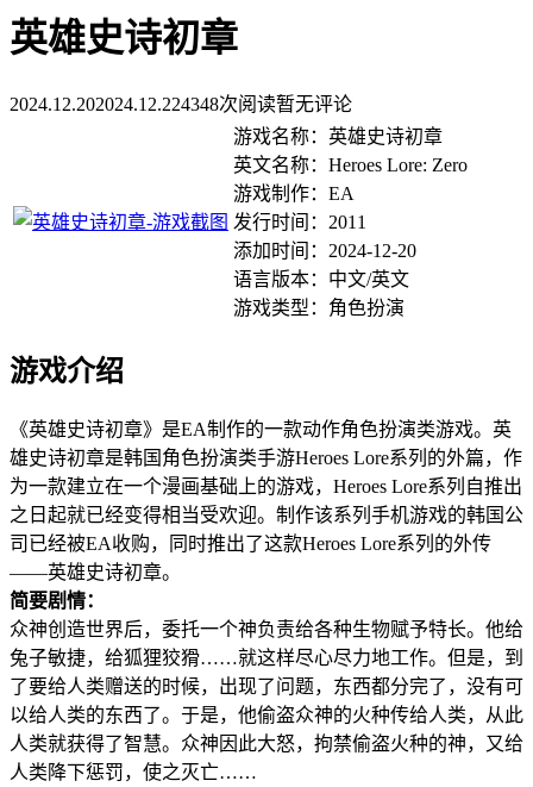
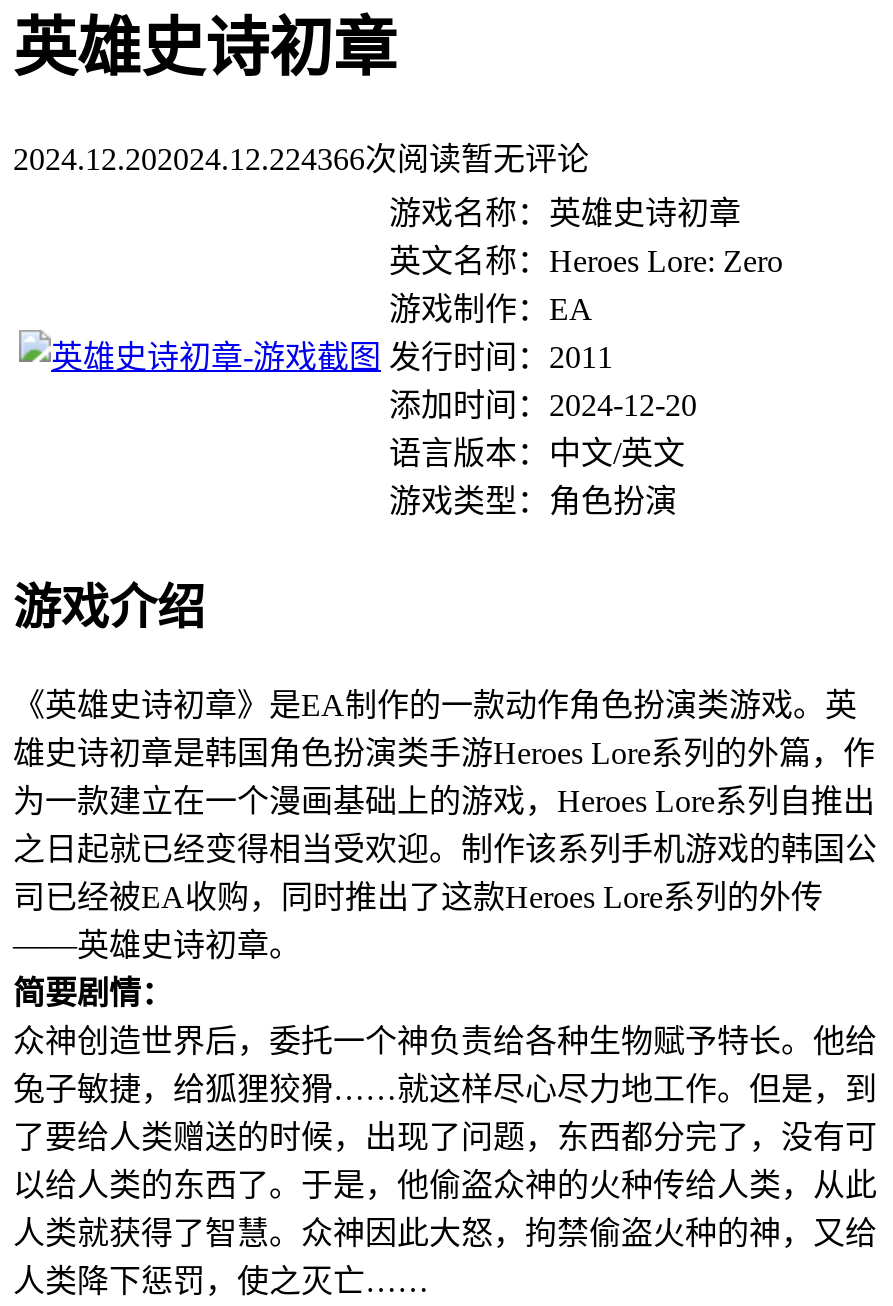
- 2024.12.202024.12.224348次阅读暂无评论
+ 2024.12.202024.12.224366次阅读暂无评论
